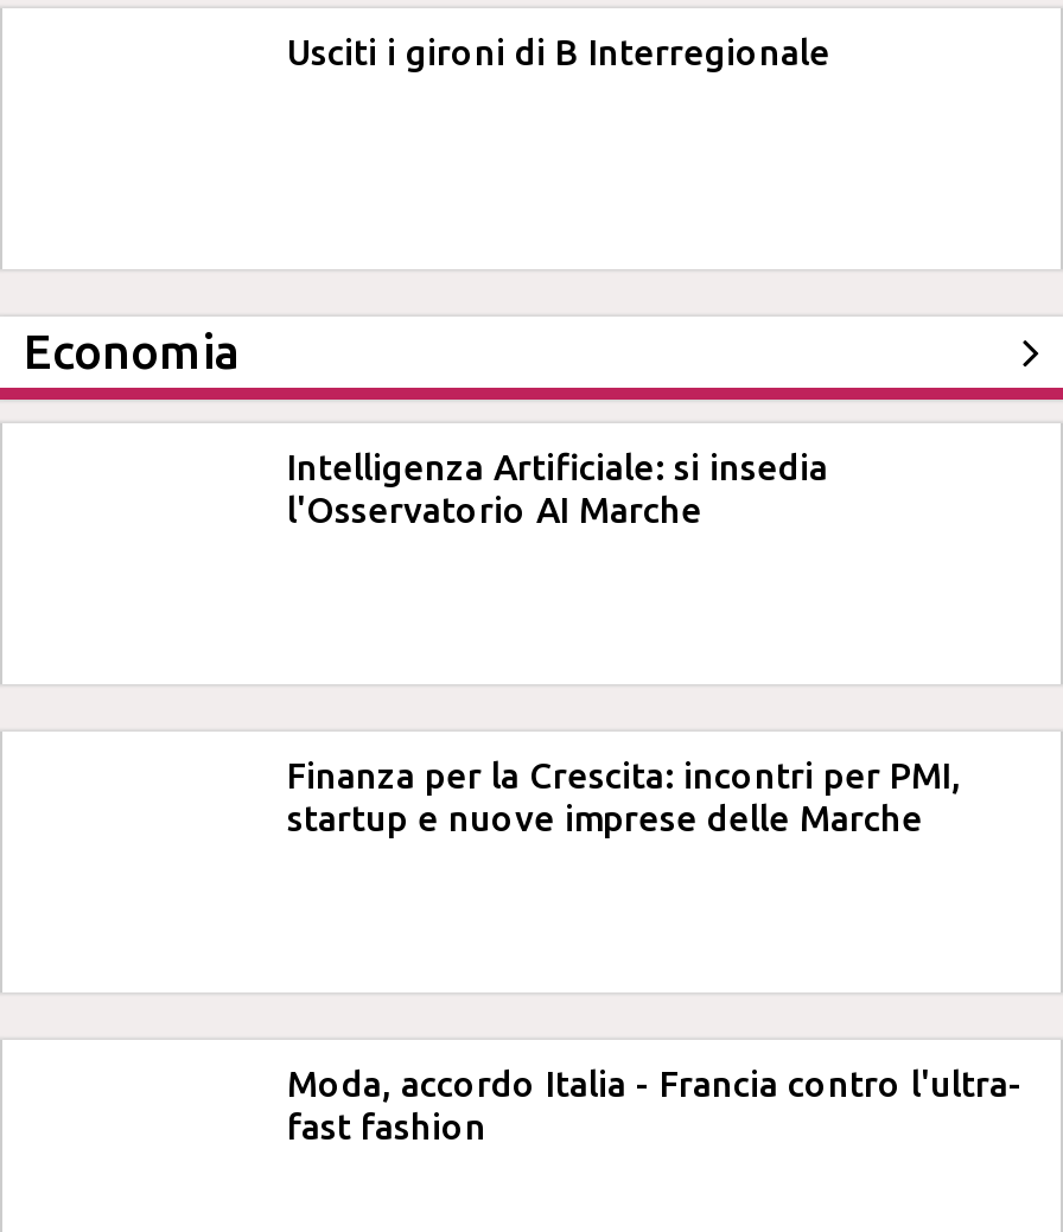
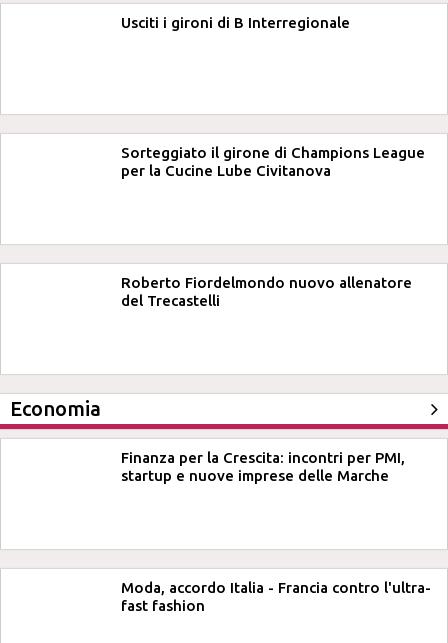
+ Sorteggiato il girone di Champions League
+ per la Cucine Lube Civitanova

+ Roberto Fiordelmondo nuovo allenatore
+ del Trecastelli

moved down: Economia

- Intelligenza Artificiale: si insedia
- l'Osservatorio AI Marche
